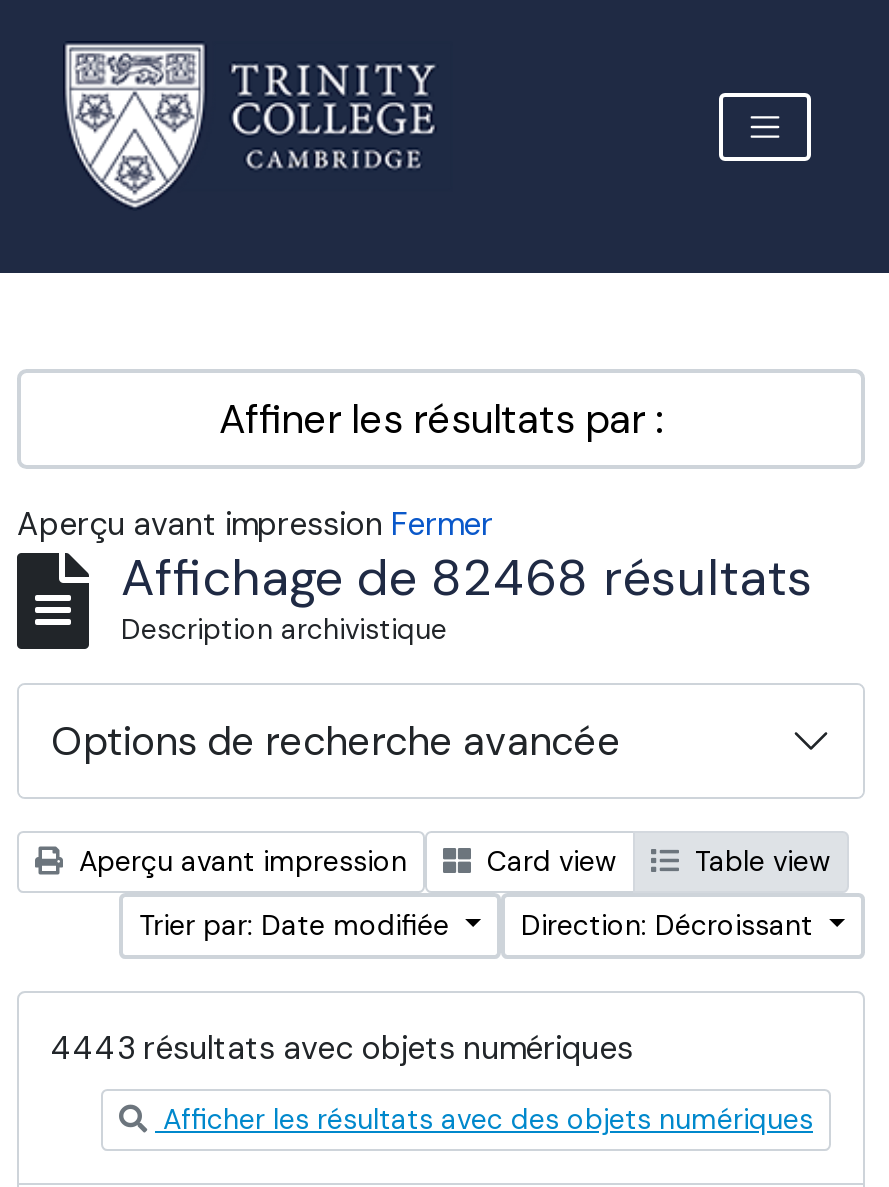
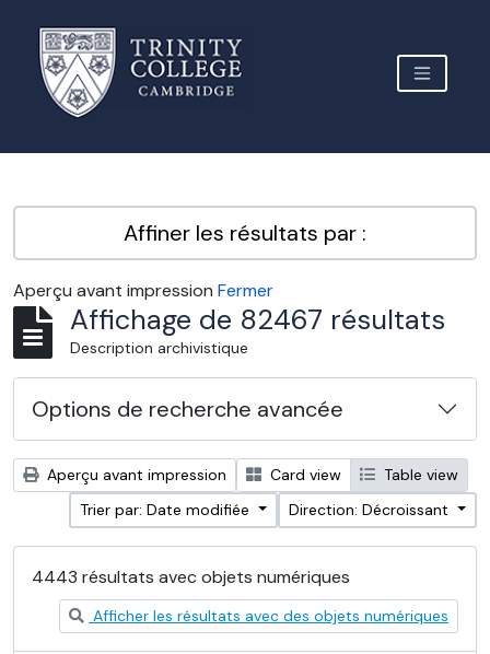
- Affichage de 82468 résultats
+ Affichage de 82467 résultats
